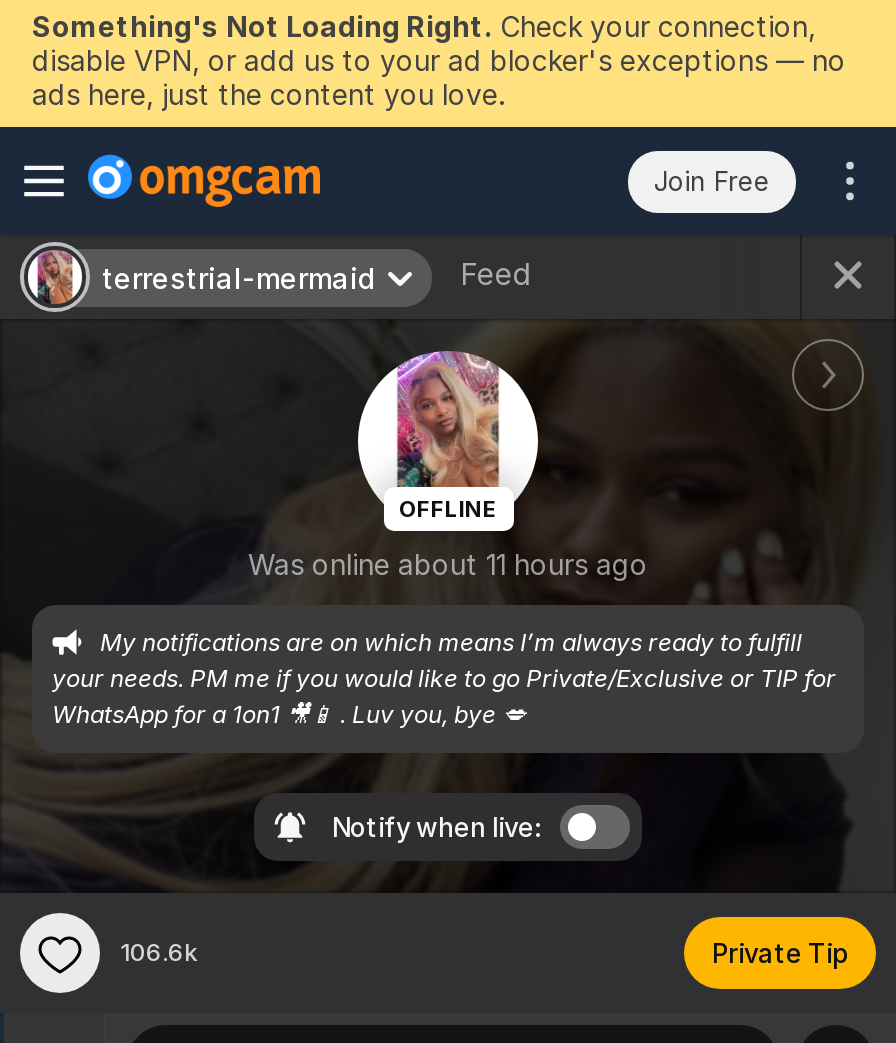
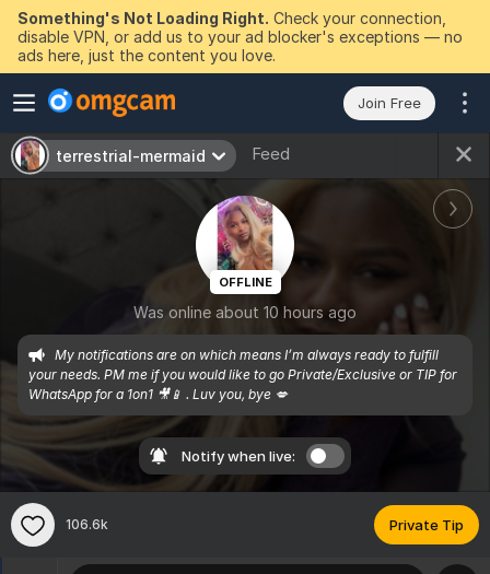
- Was online about 11 hours ago
+ Was online about 10 hours ago
